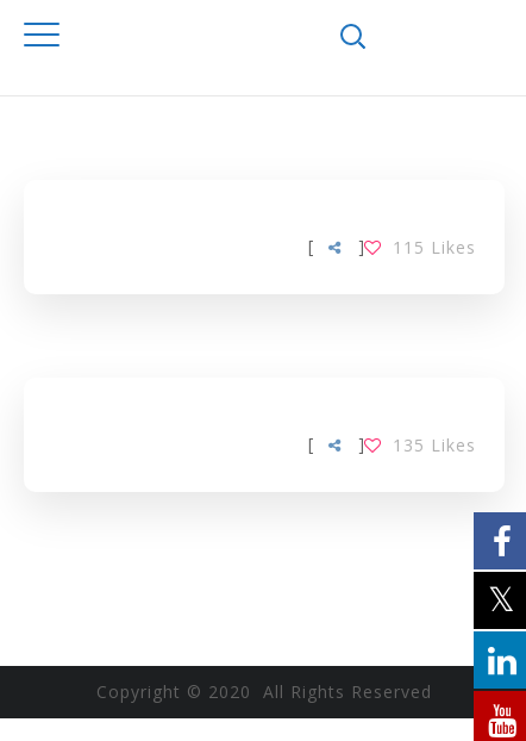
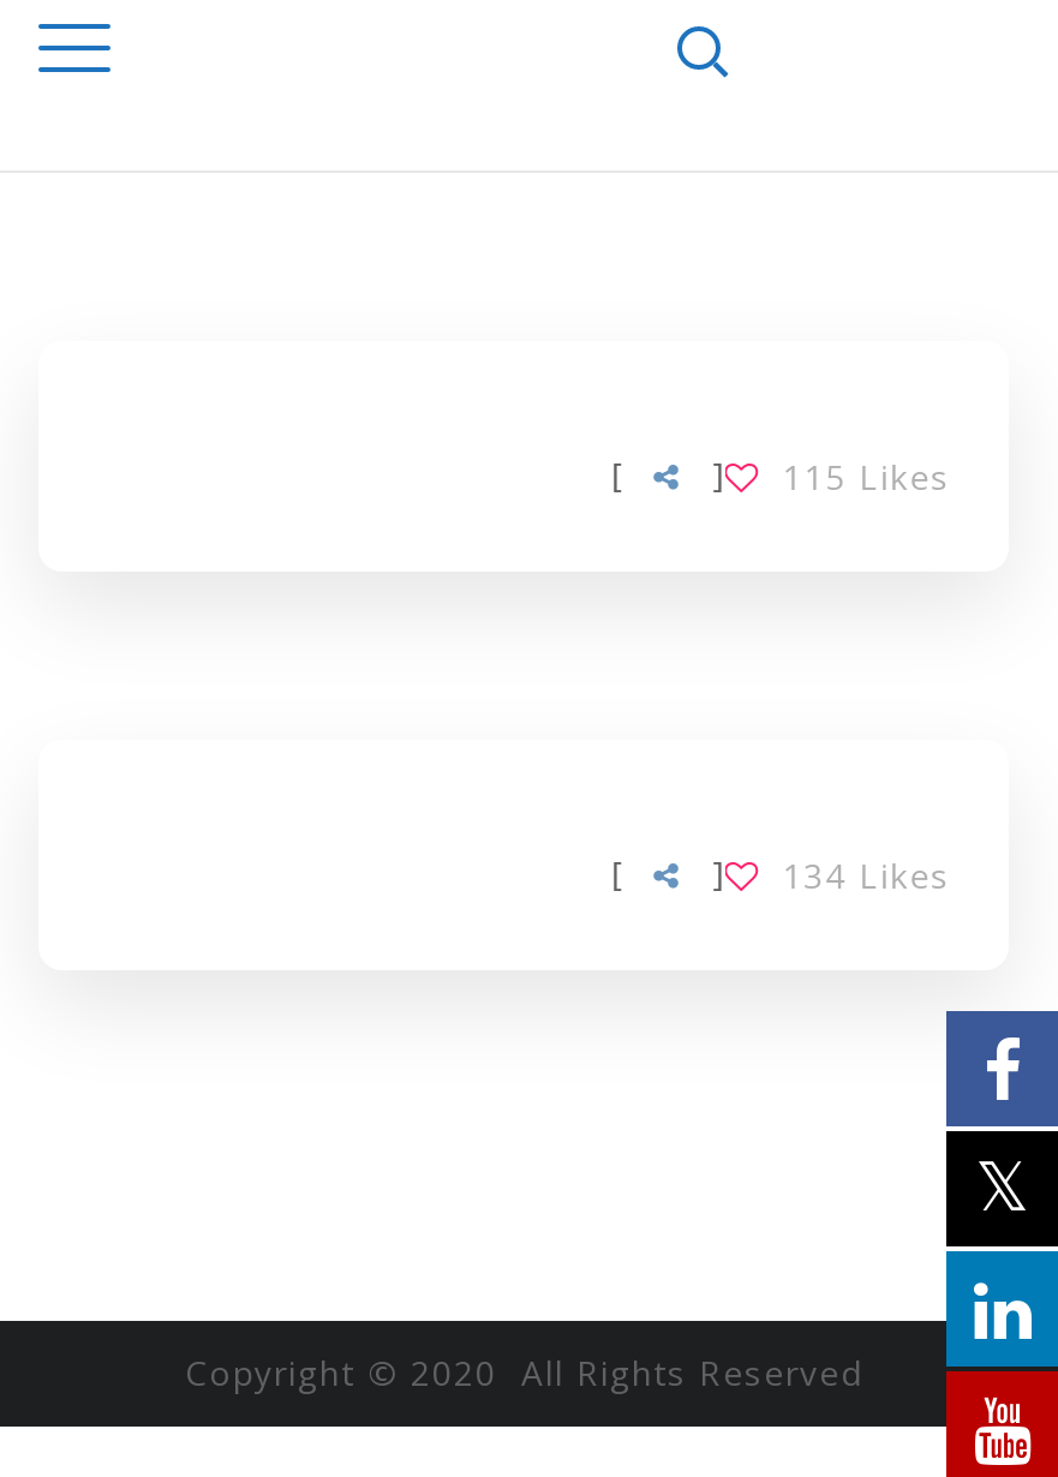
- 135 Likes
+ 134 Likes
